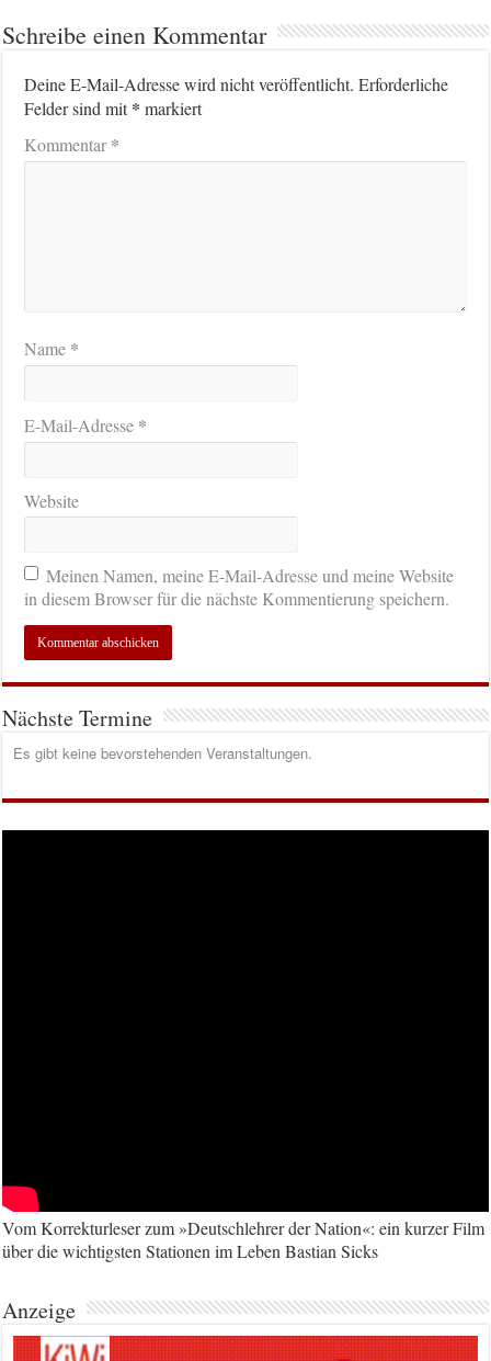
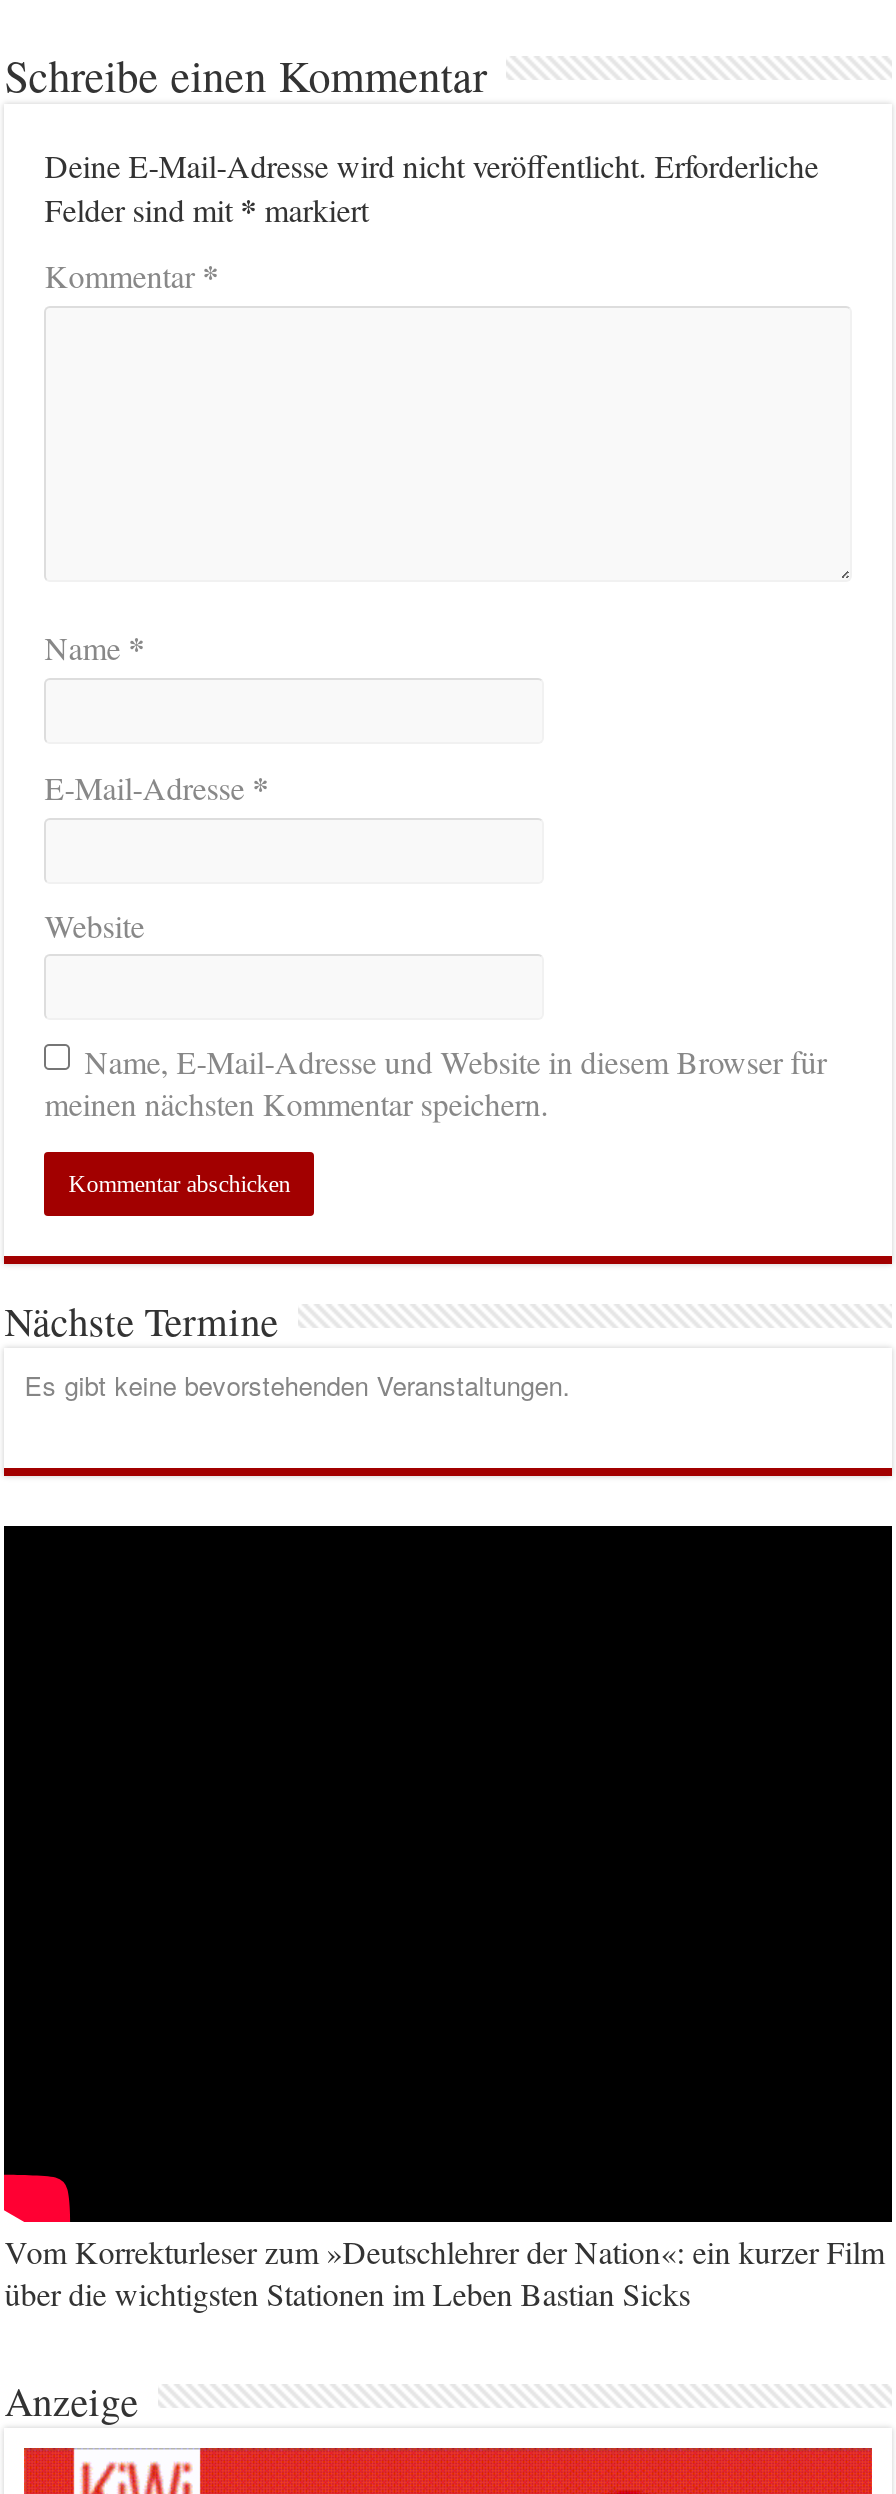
- Meinen Namen, meine E-Mail-Adresse und meine Website
- in diesem Browser für die nächste Kommentierung speichern.
+ Name, E-Mail-Adresse und Website in diesem Browser für
+ meinen nächsten Kommentar speichern.
